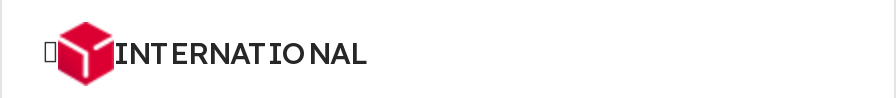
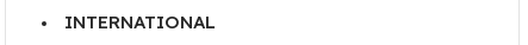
- [image]
